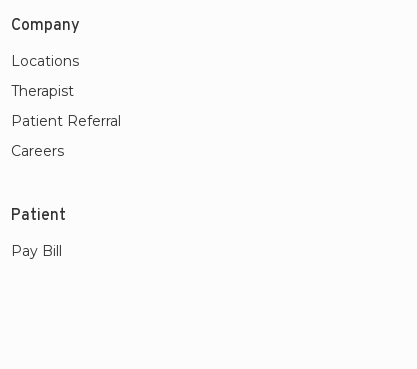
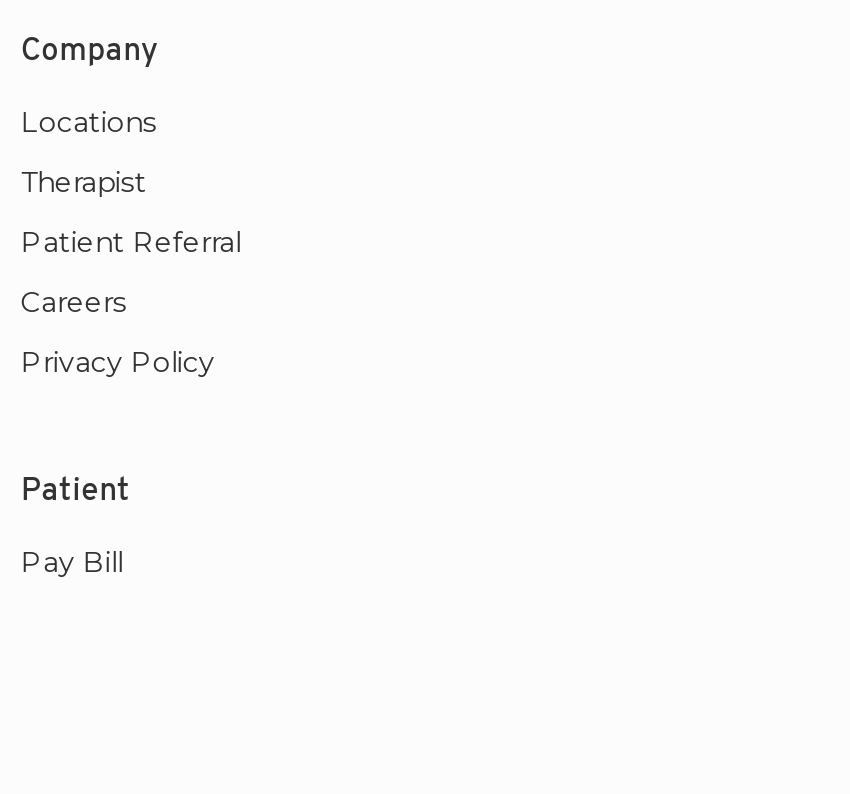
+ Privacy Policy
